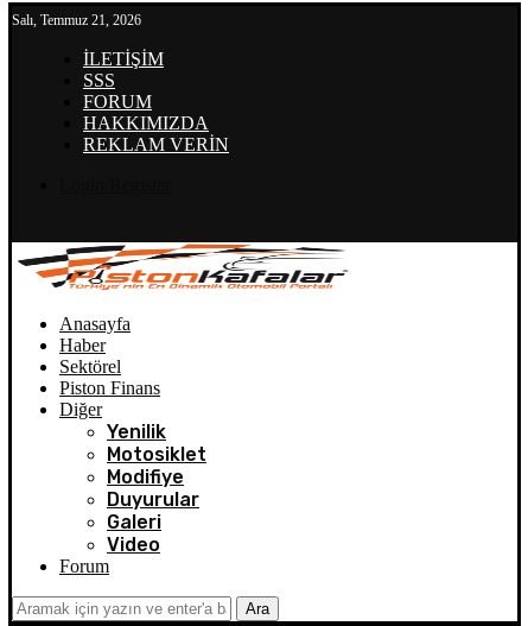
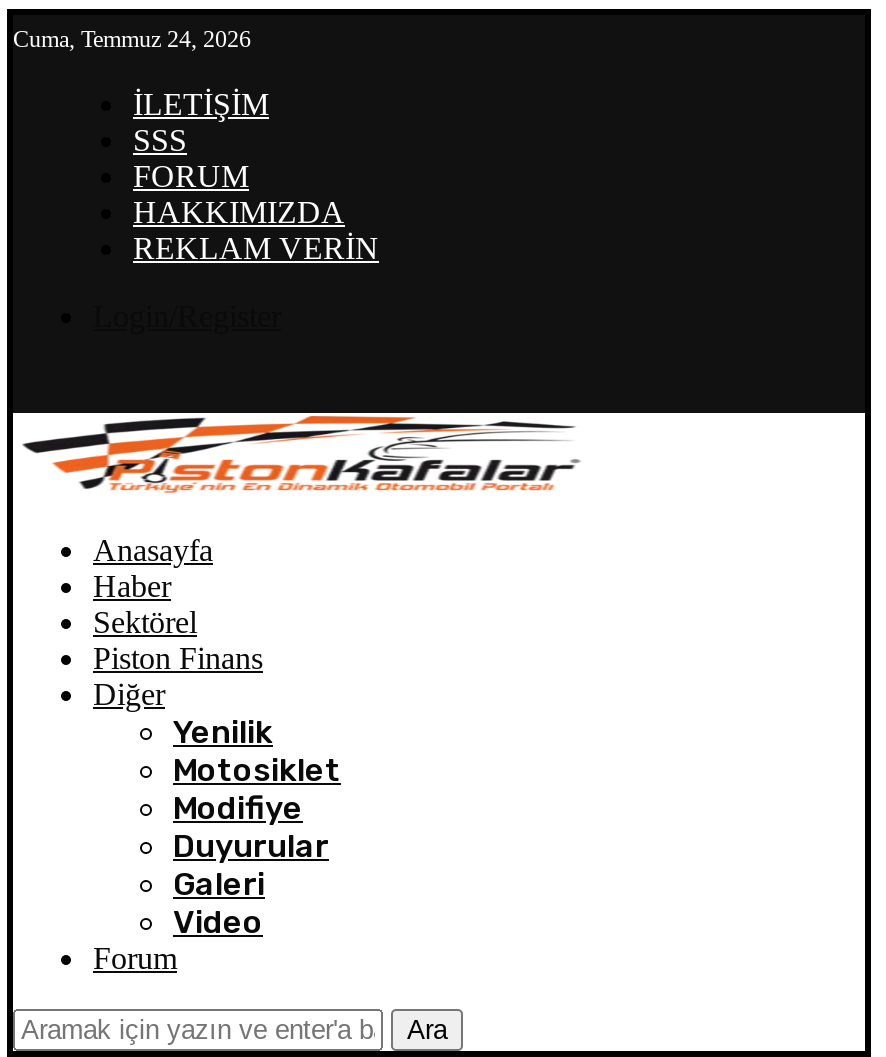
- Salı, Temmuz 21, 2026
+ Cuma, Temmuz 24, 2026
